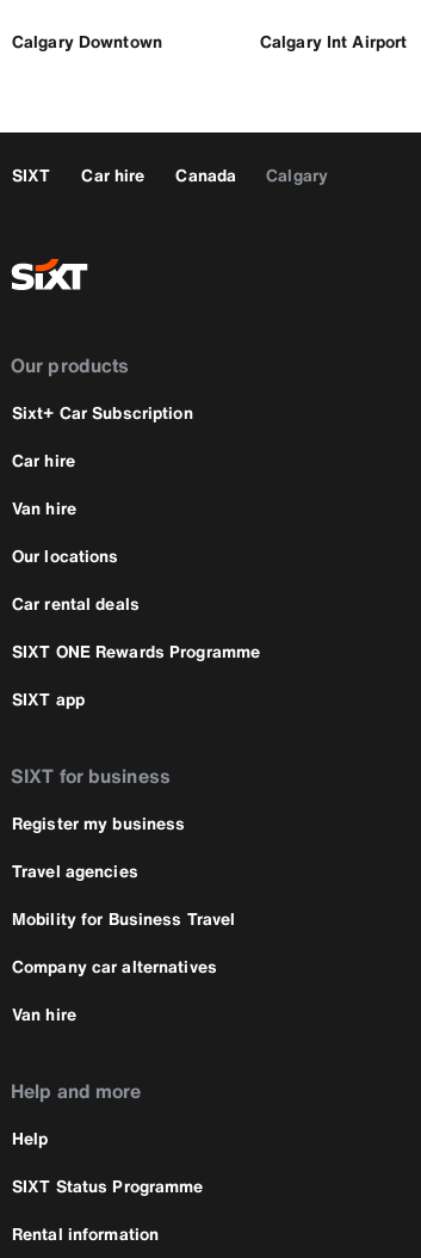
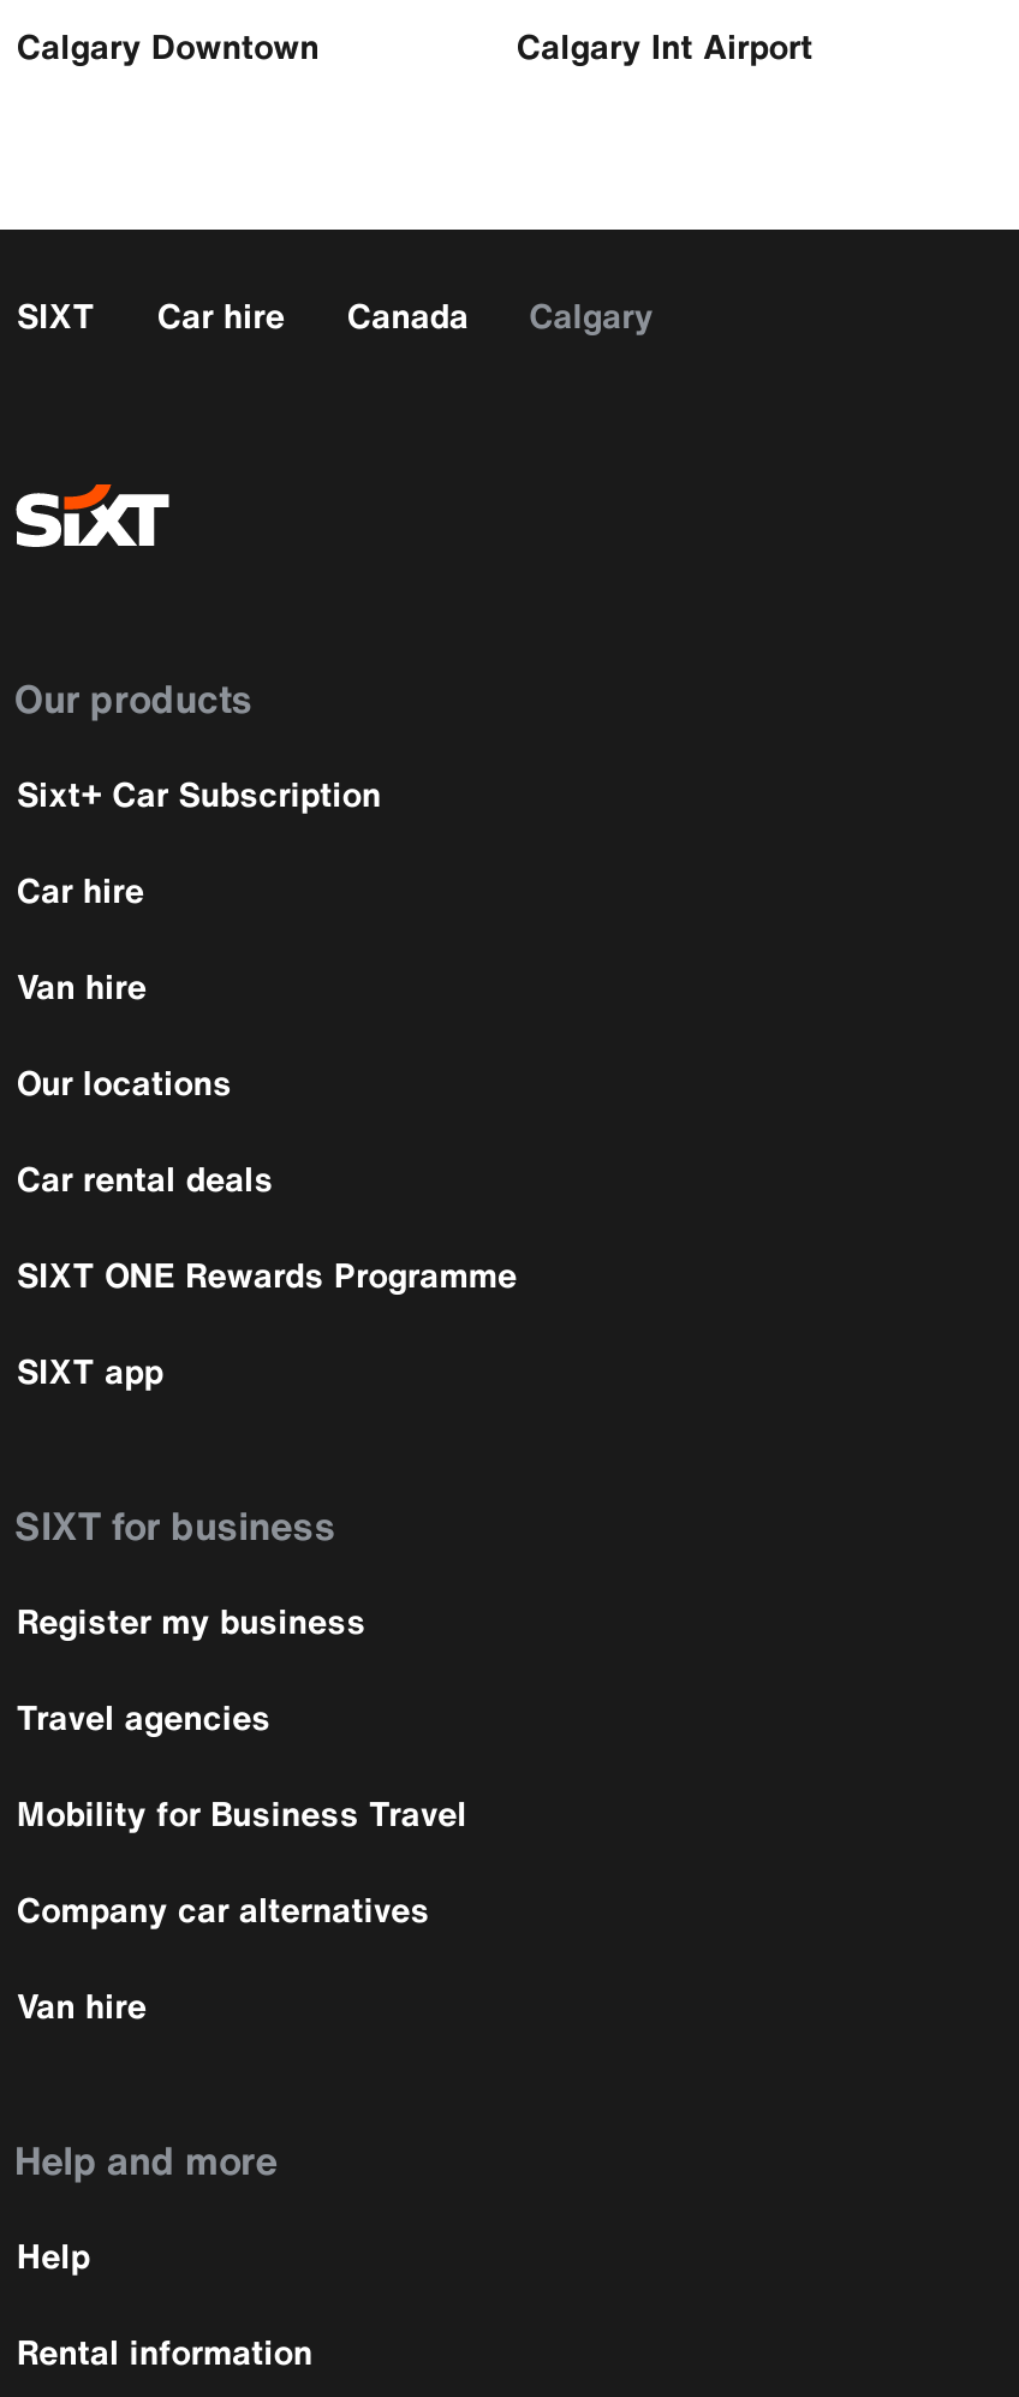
- SIXT Status Programme
